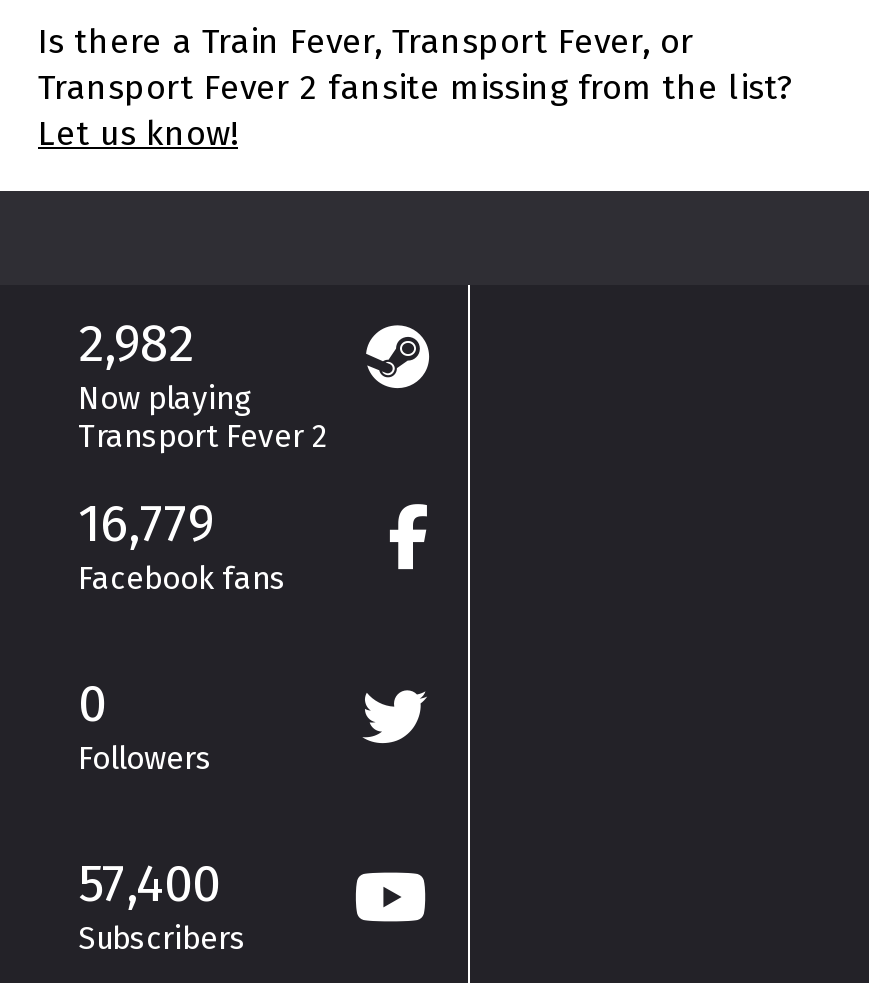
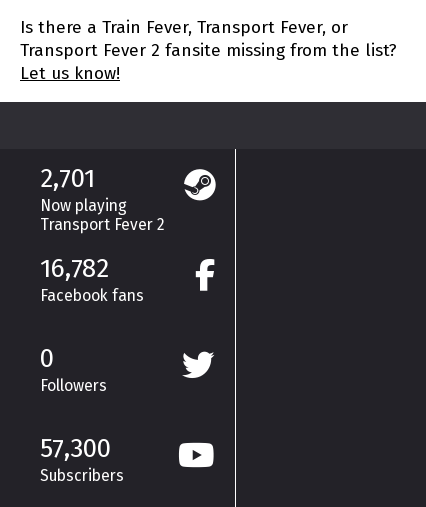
- 2,982
+ 2,701

- 16,779
+ 16,782

- 57,400
+ 57,300
